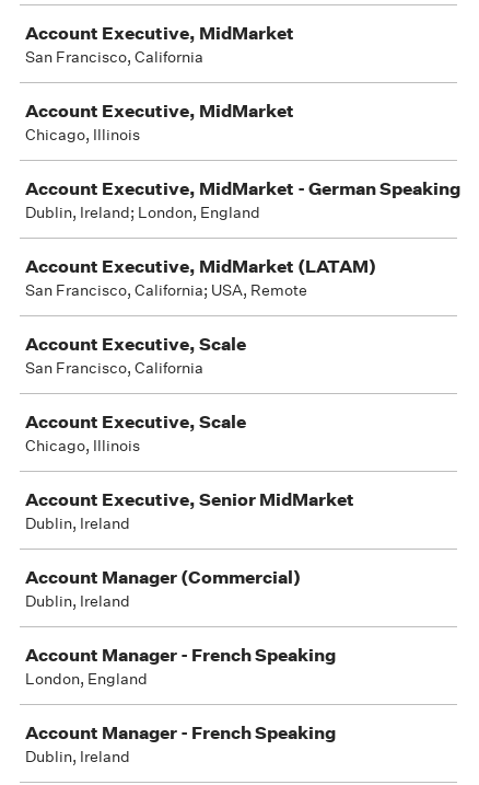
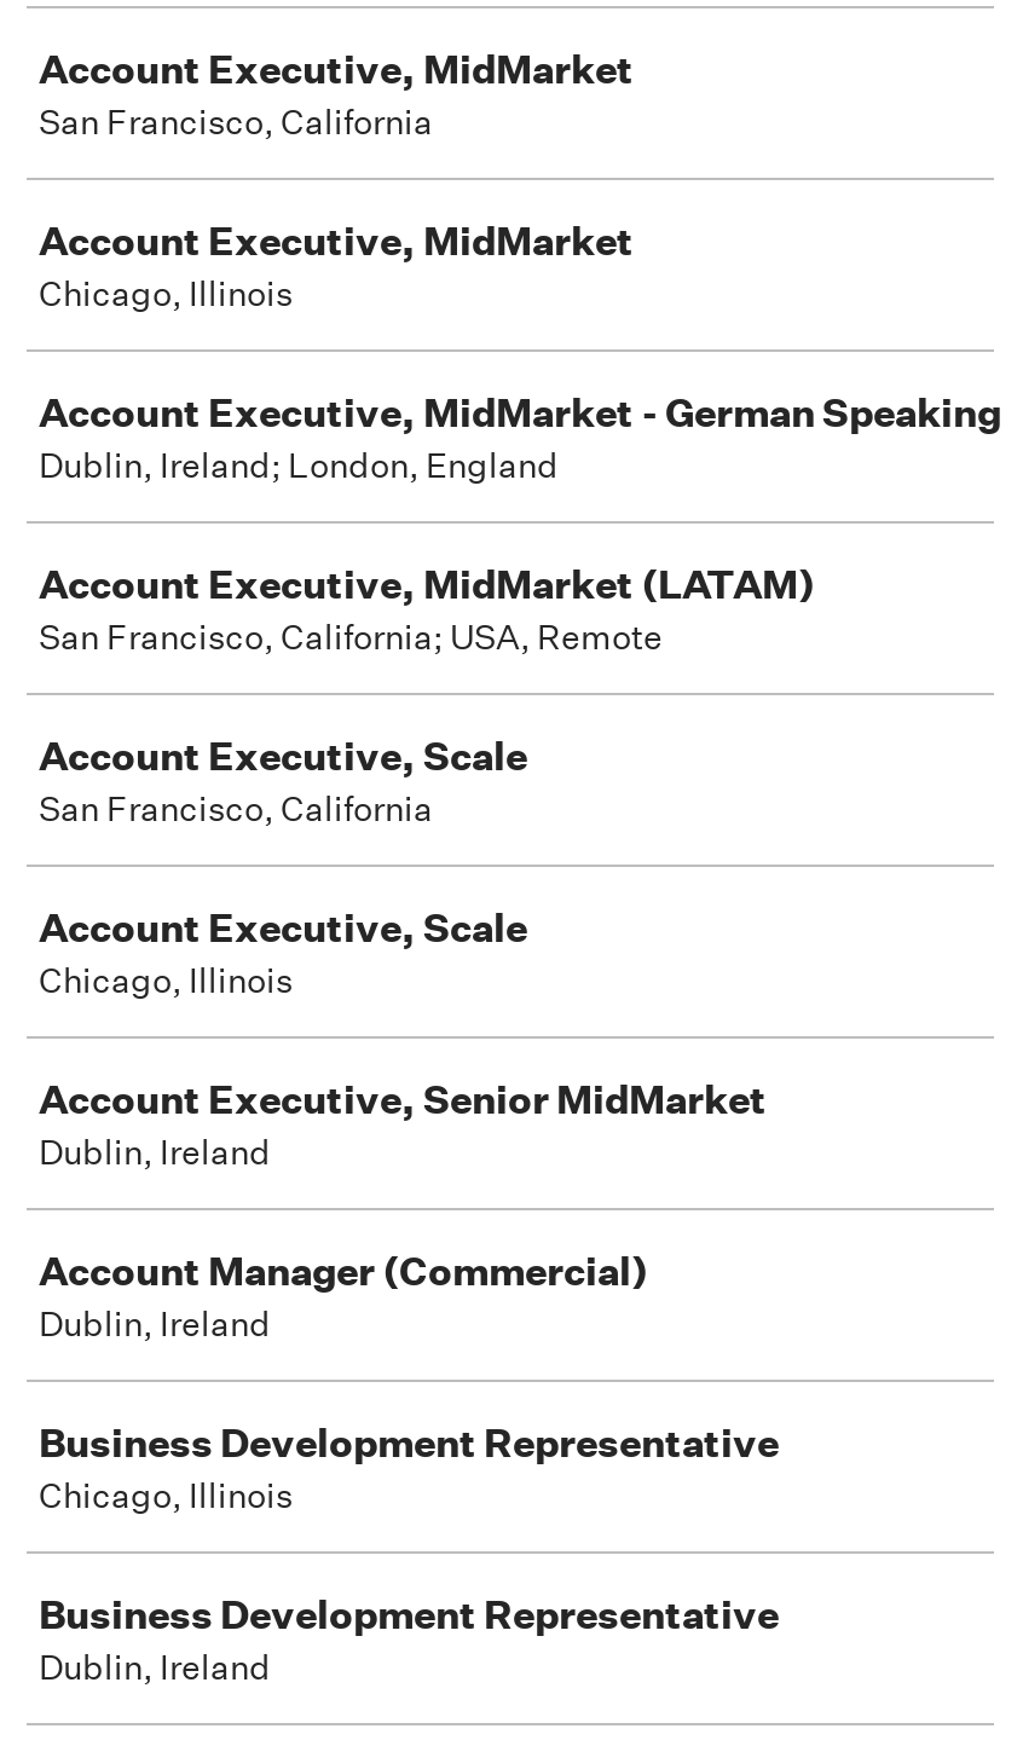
- Account Manager - French Speaking
- London, England
+ Business Development Representative
+ Chicago, Illinois

- Account Manager - French Speaking
+ Business Development Representative
